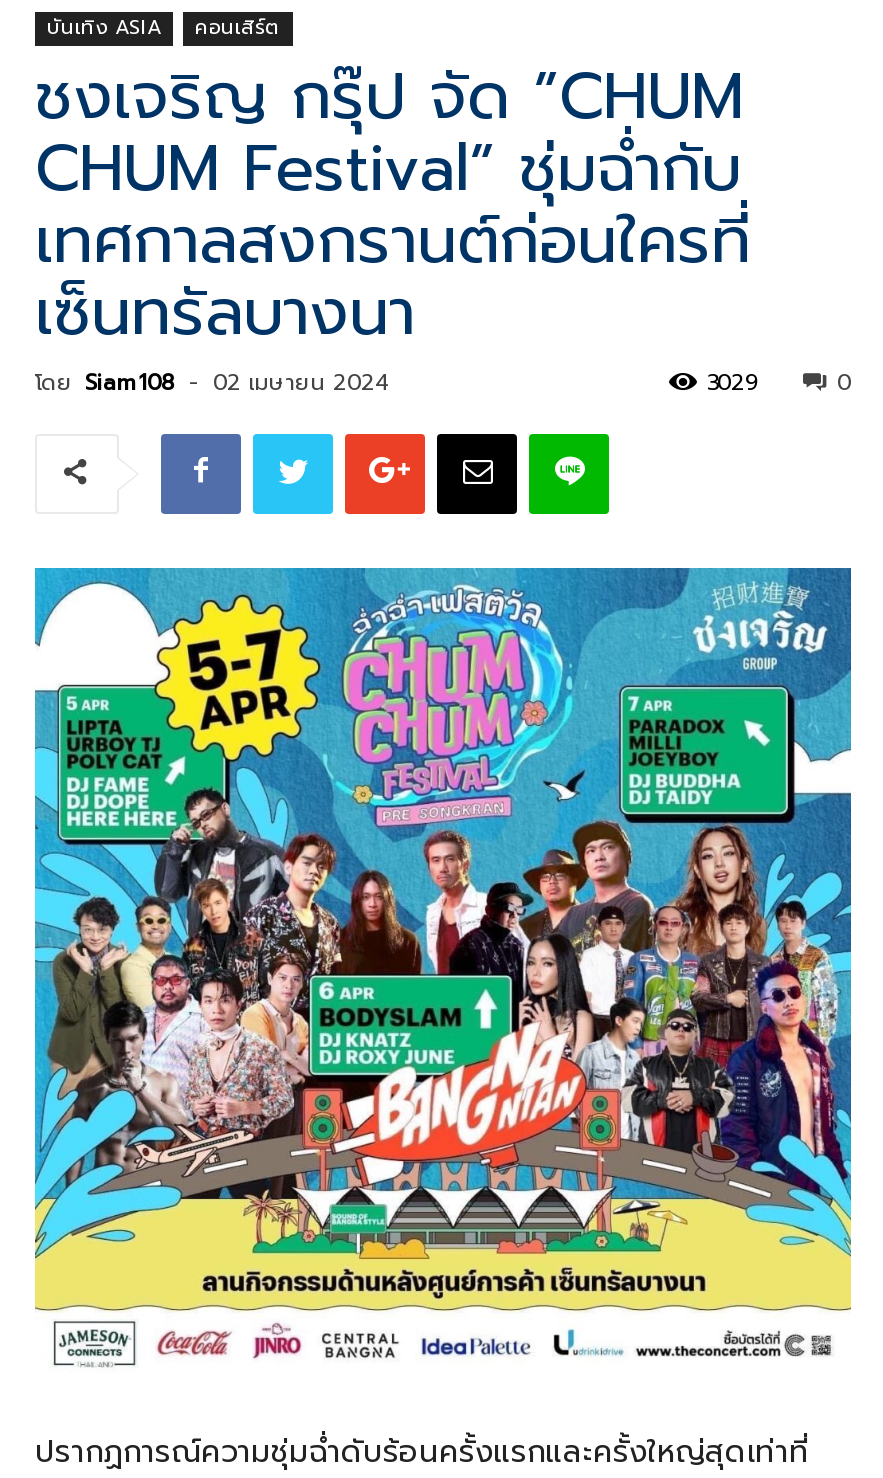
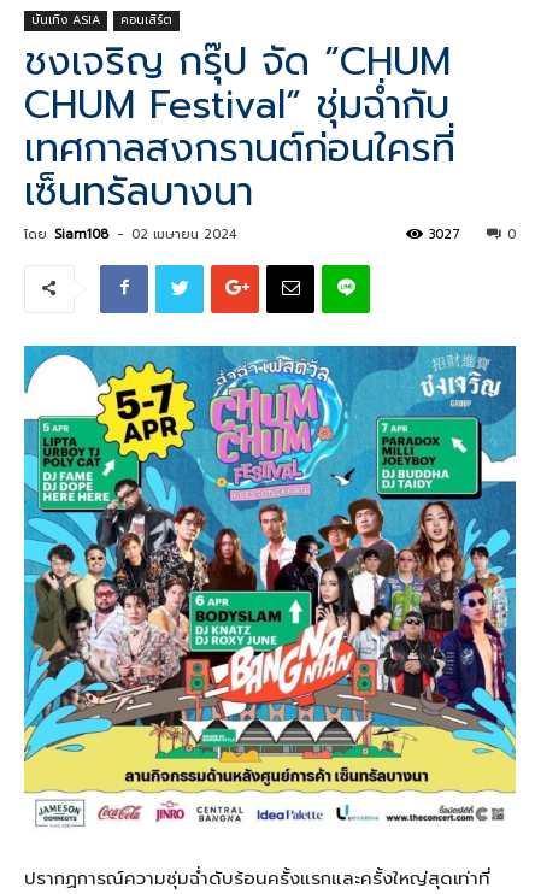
- 3029
+ 3027
